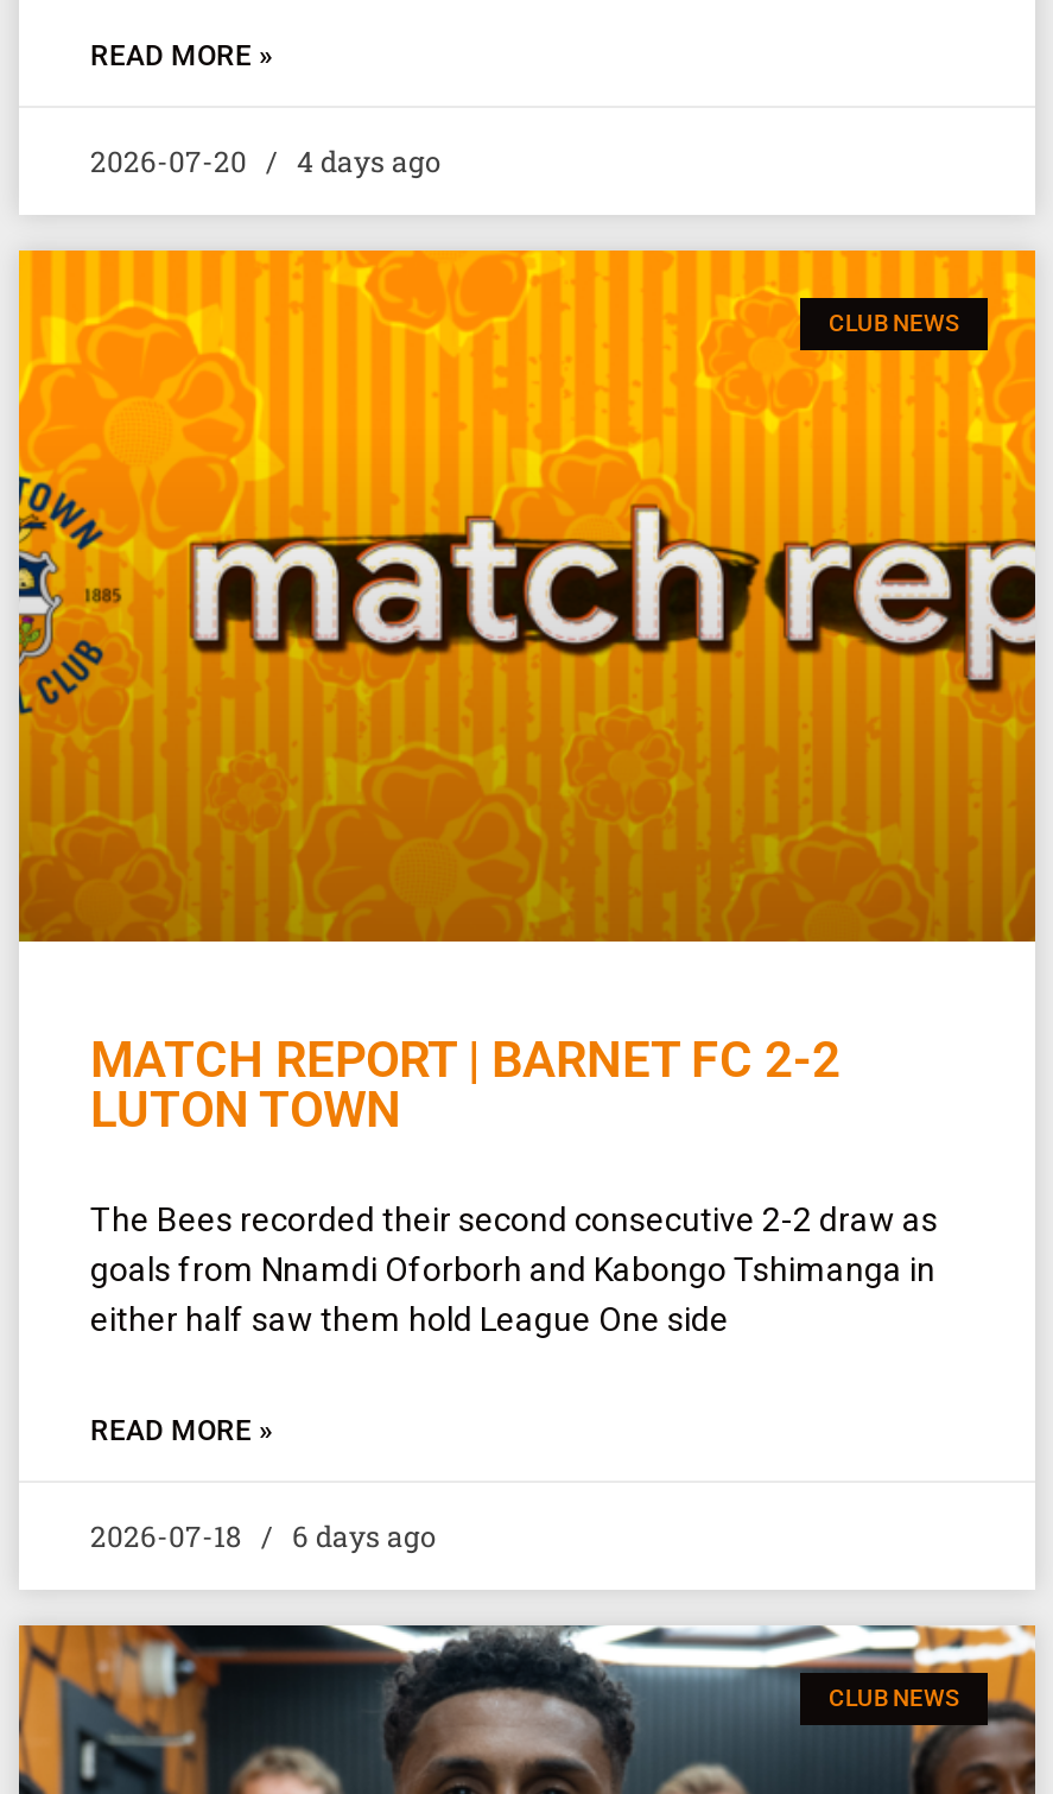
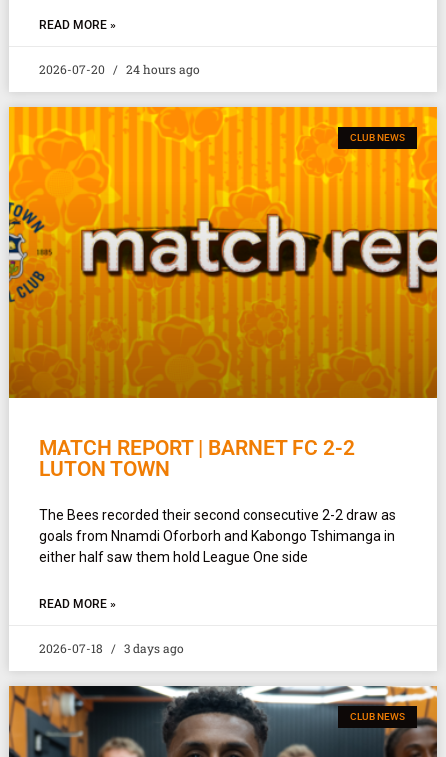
- 2026-07-20 4 days ago
+ 2026-07-20 24 hours ago

- 2026-07-18 6 days ago
+ 2026-07-18 3 days ago
